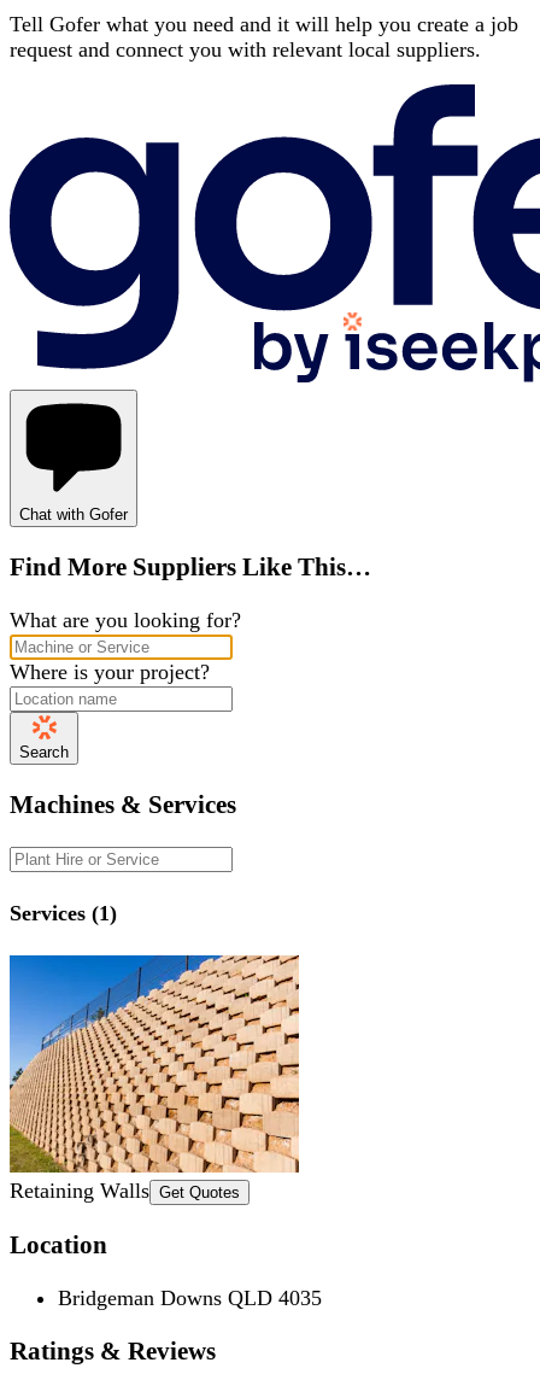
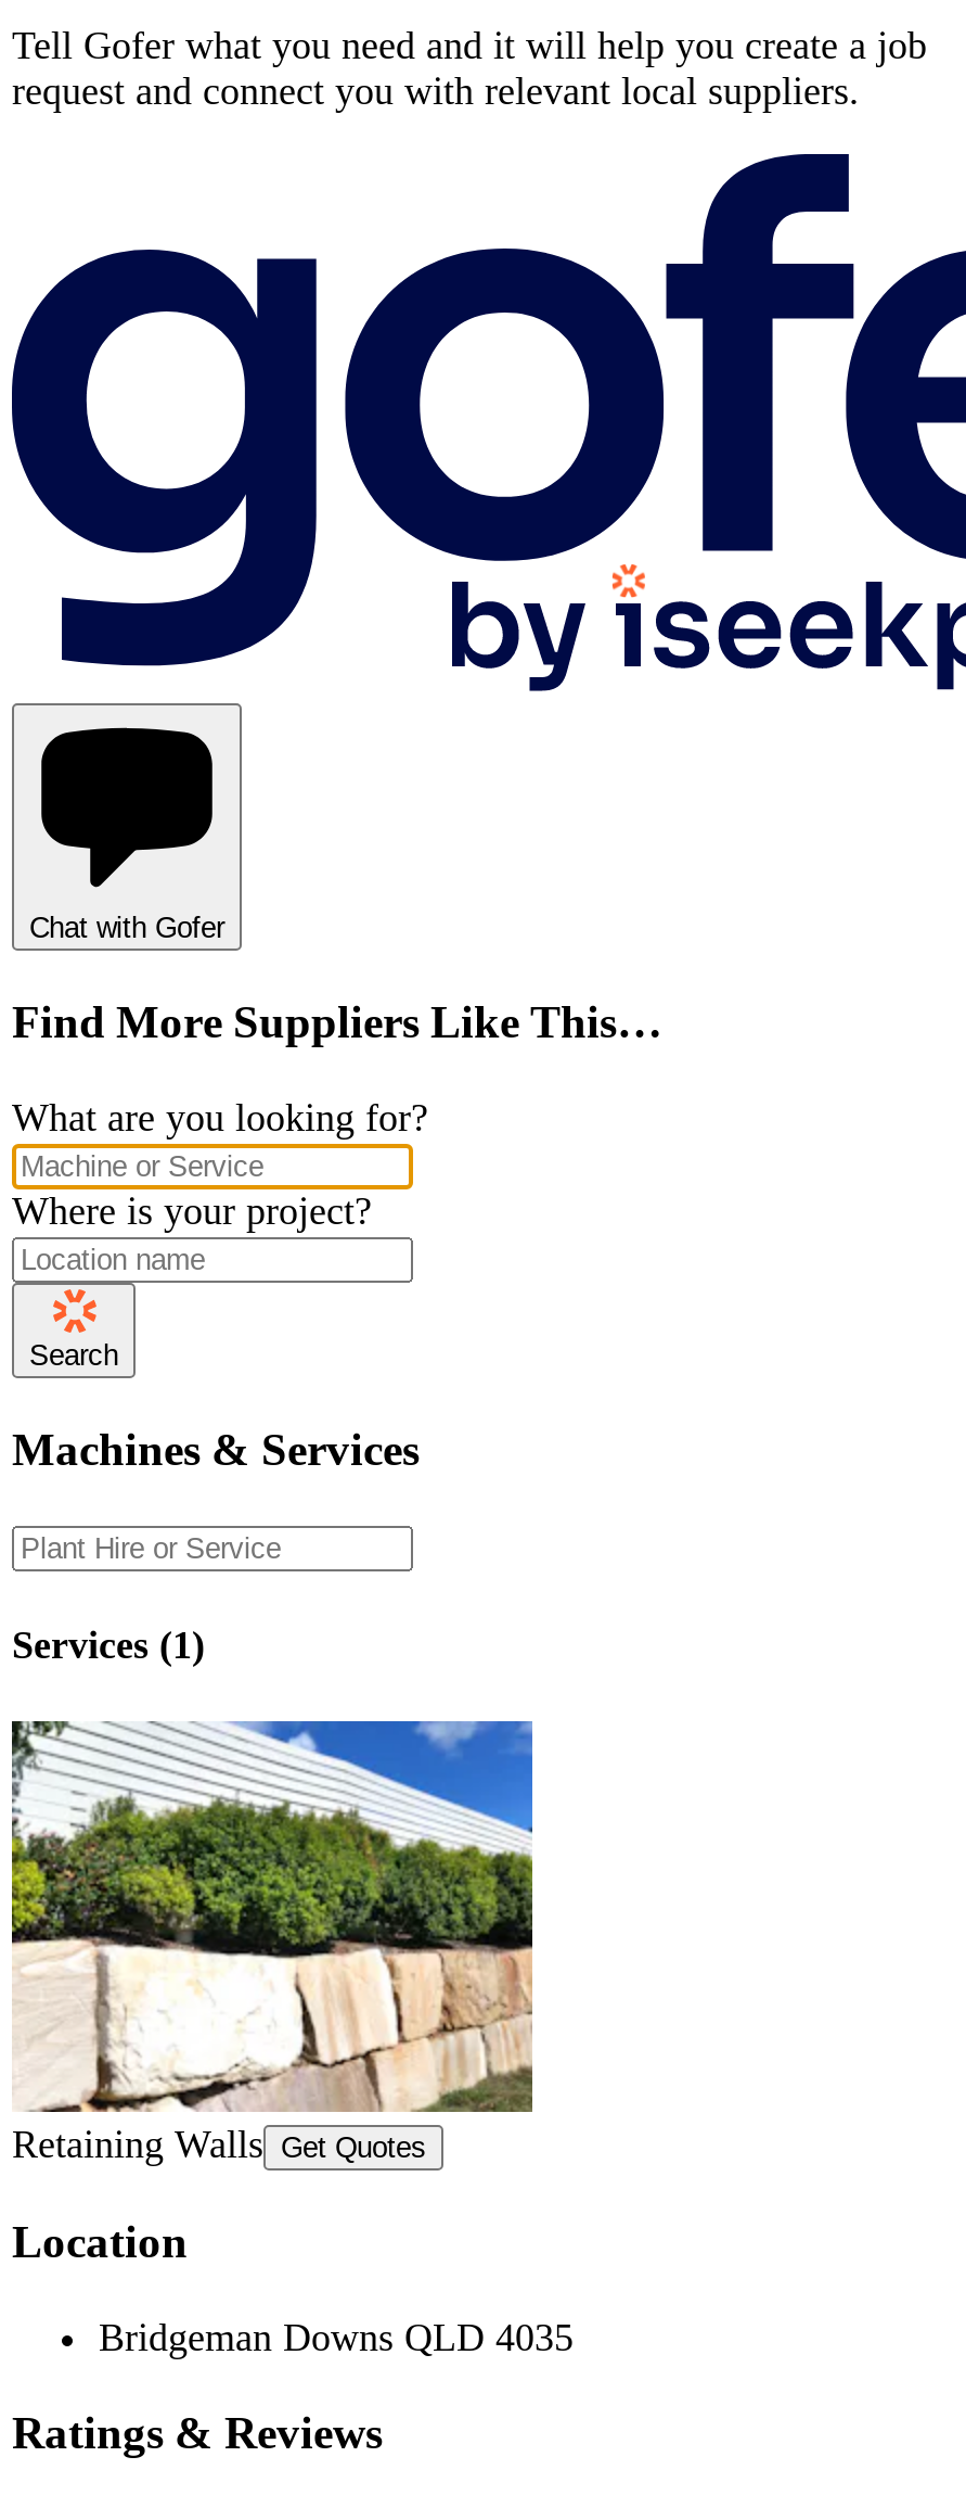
- [image]
+ [image]
